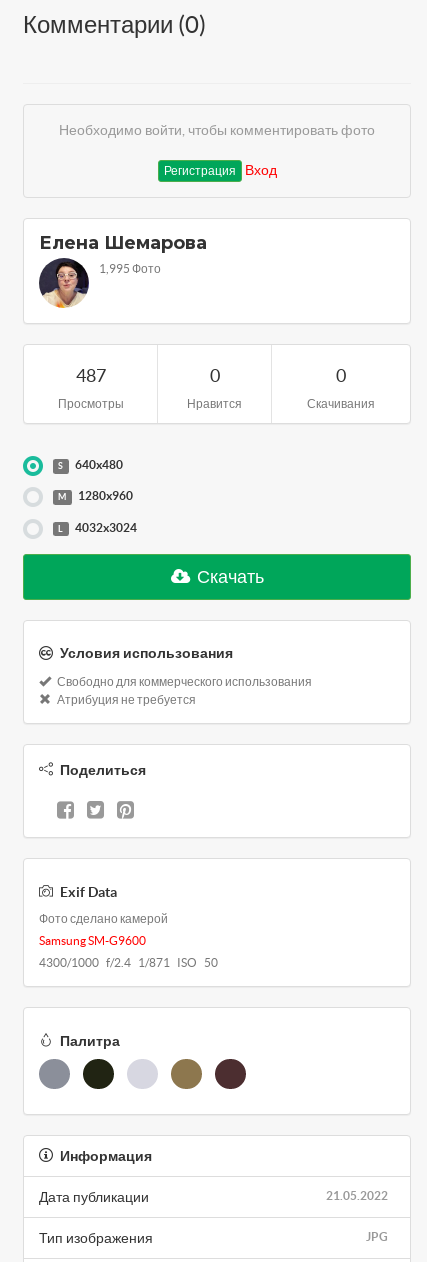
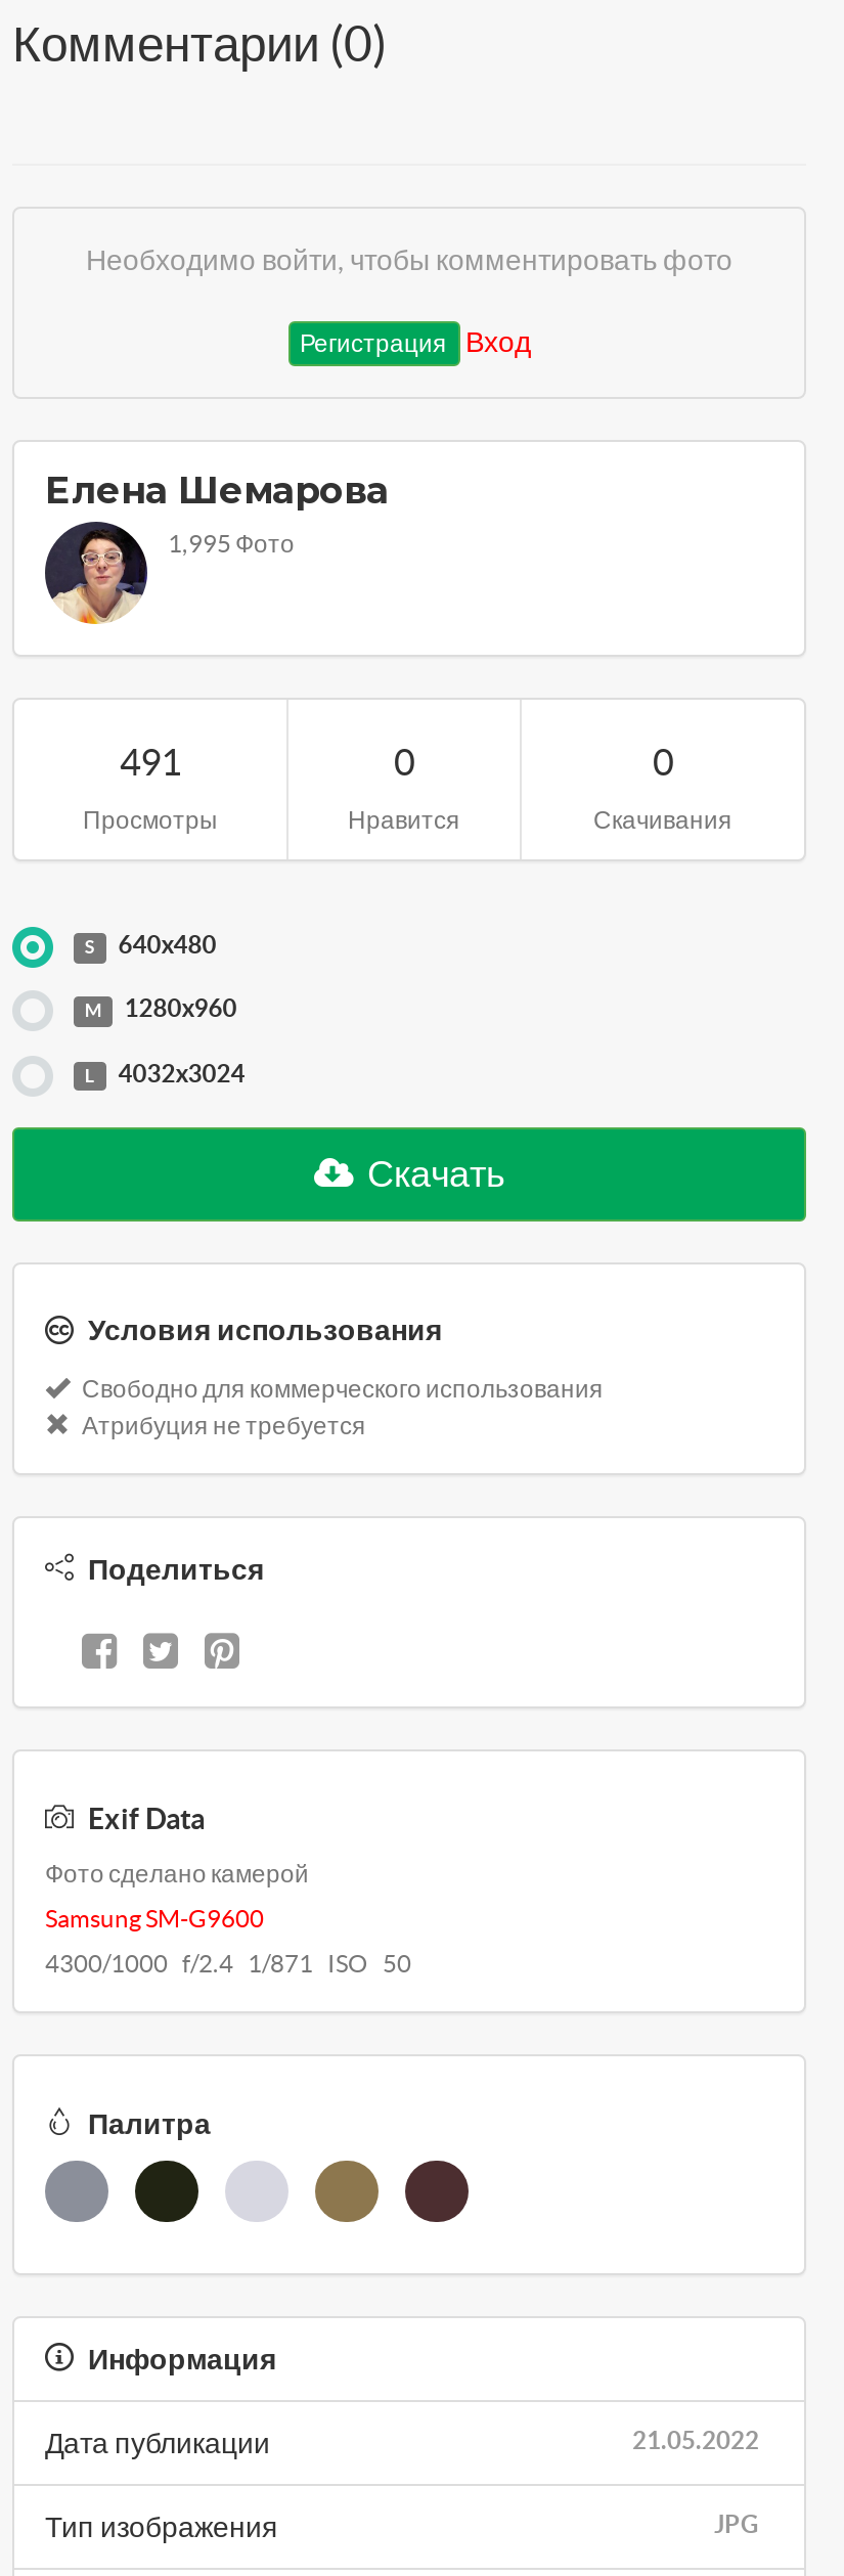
- 487
+ 491
